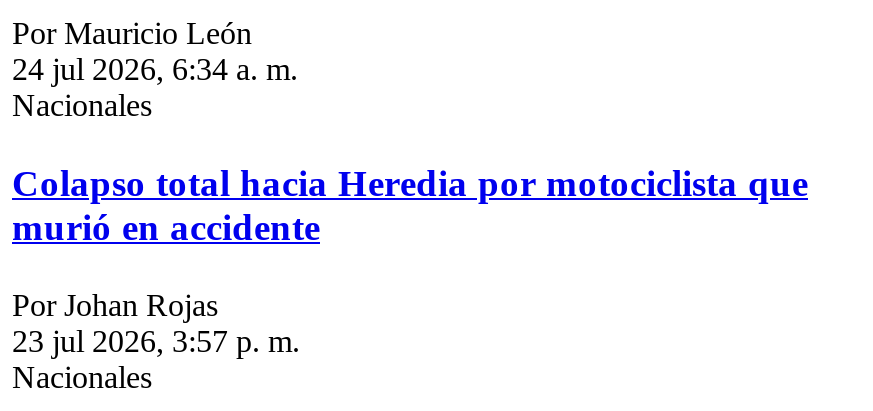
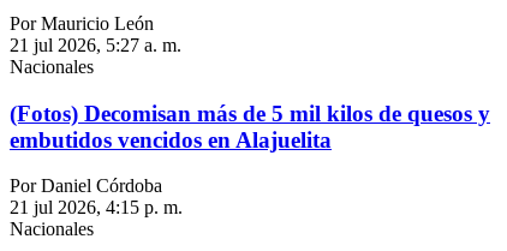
- 24 jul 2026, 6:34 a. m.
+ 21 jul 2026, 5:27 a. m.

- Colapso total hacia Heredia por motociclista que
- murió en accidente
+ (Fotos) Decomisan más de 5 mil kilos de quesos y
+ embutidos vencidos en Alajuelita

- Por Johan Rojas
- 23 jul 2026, 3:57 p. m.
+ Por Daniel Córdoba
+ 21 jul 2026, 4:15 p. m.
